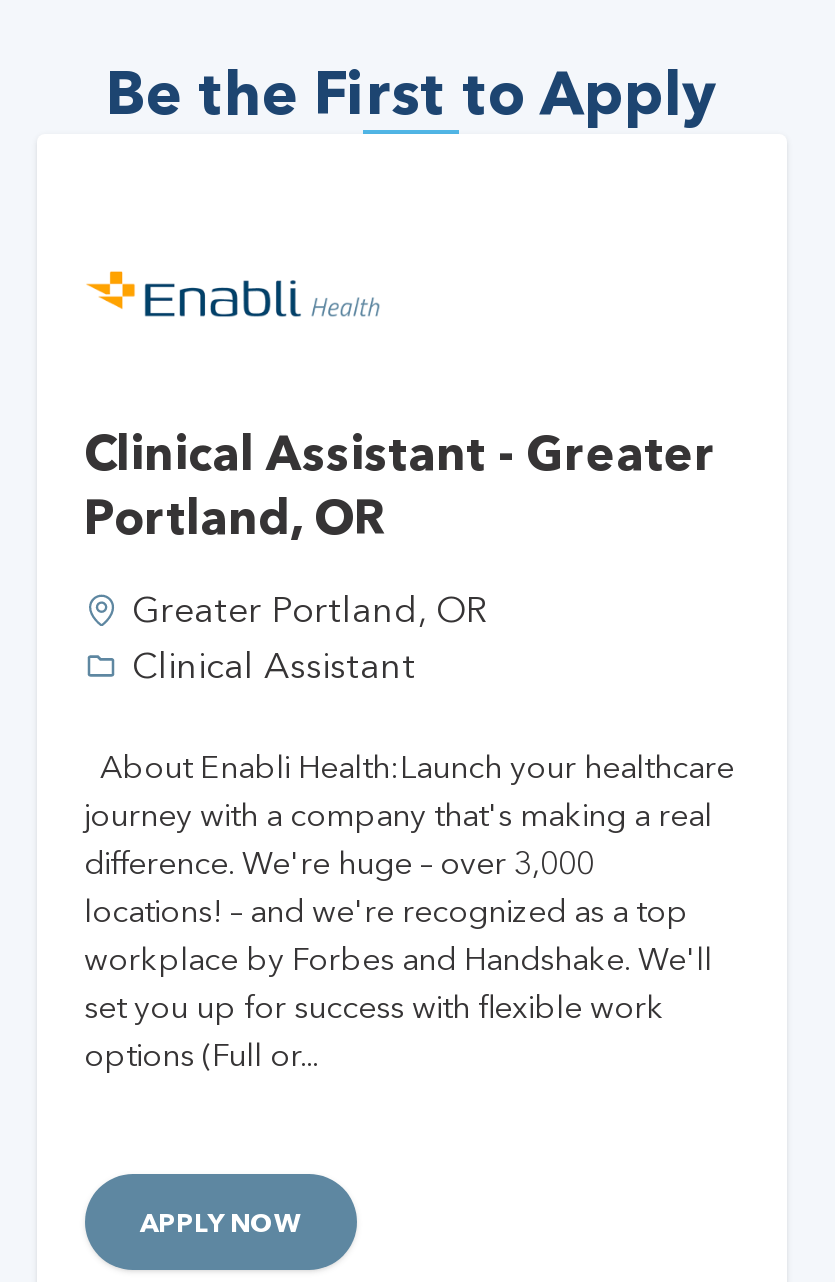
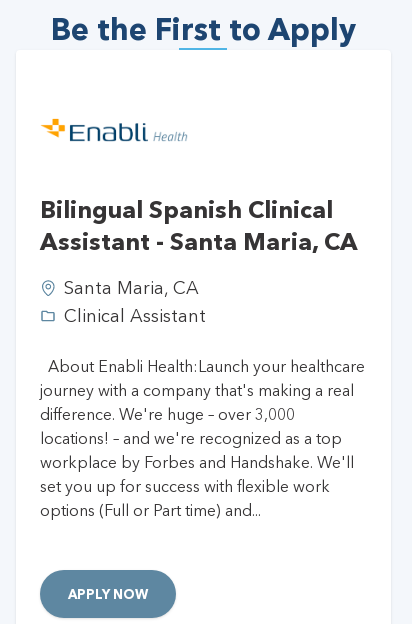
- Clinical Assistant - Greater
- Portland, OR
+ Bilingual Spanish Clinical
+ Assistant - Santa Maria, CA

- Greater Portland, OR
+ Santa Maria, CA

- options (Full or...
+ options (Full or Part time) and...
